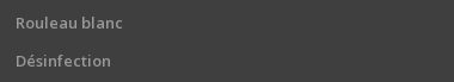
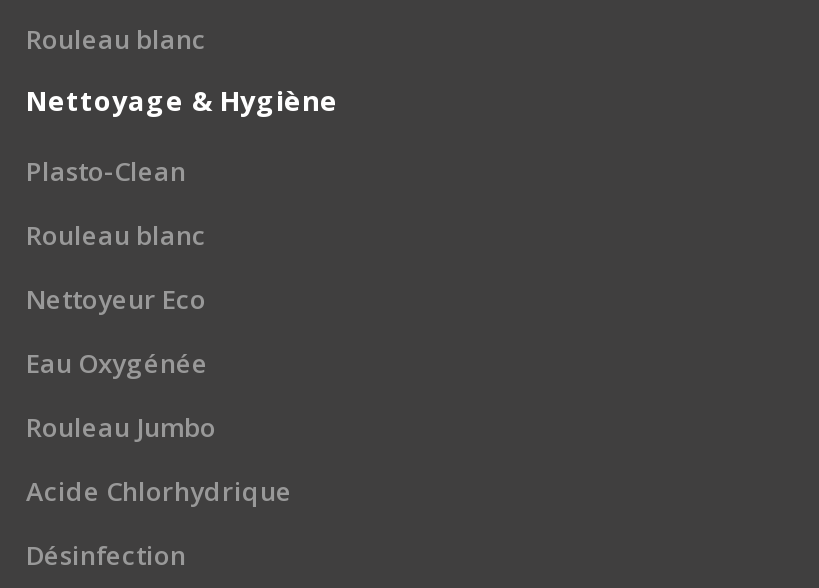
+ Nettoyage & Hygiène
+ Plasto-Clean
+ Rouleau blanc
+ Nettoyeur Eco
+ Eau Oxygénée
+ Rouleau Jumbo
+ Acide Chlorhydrique
